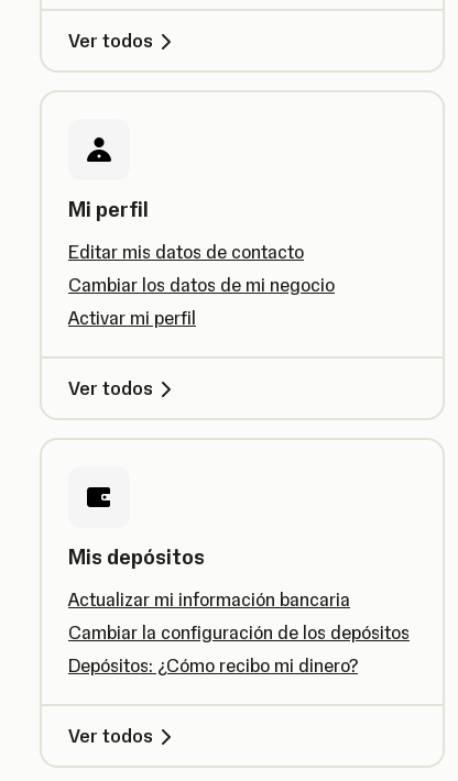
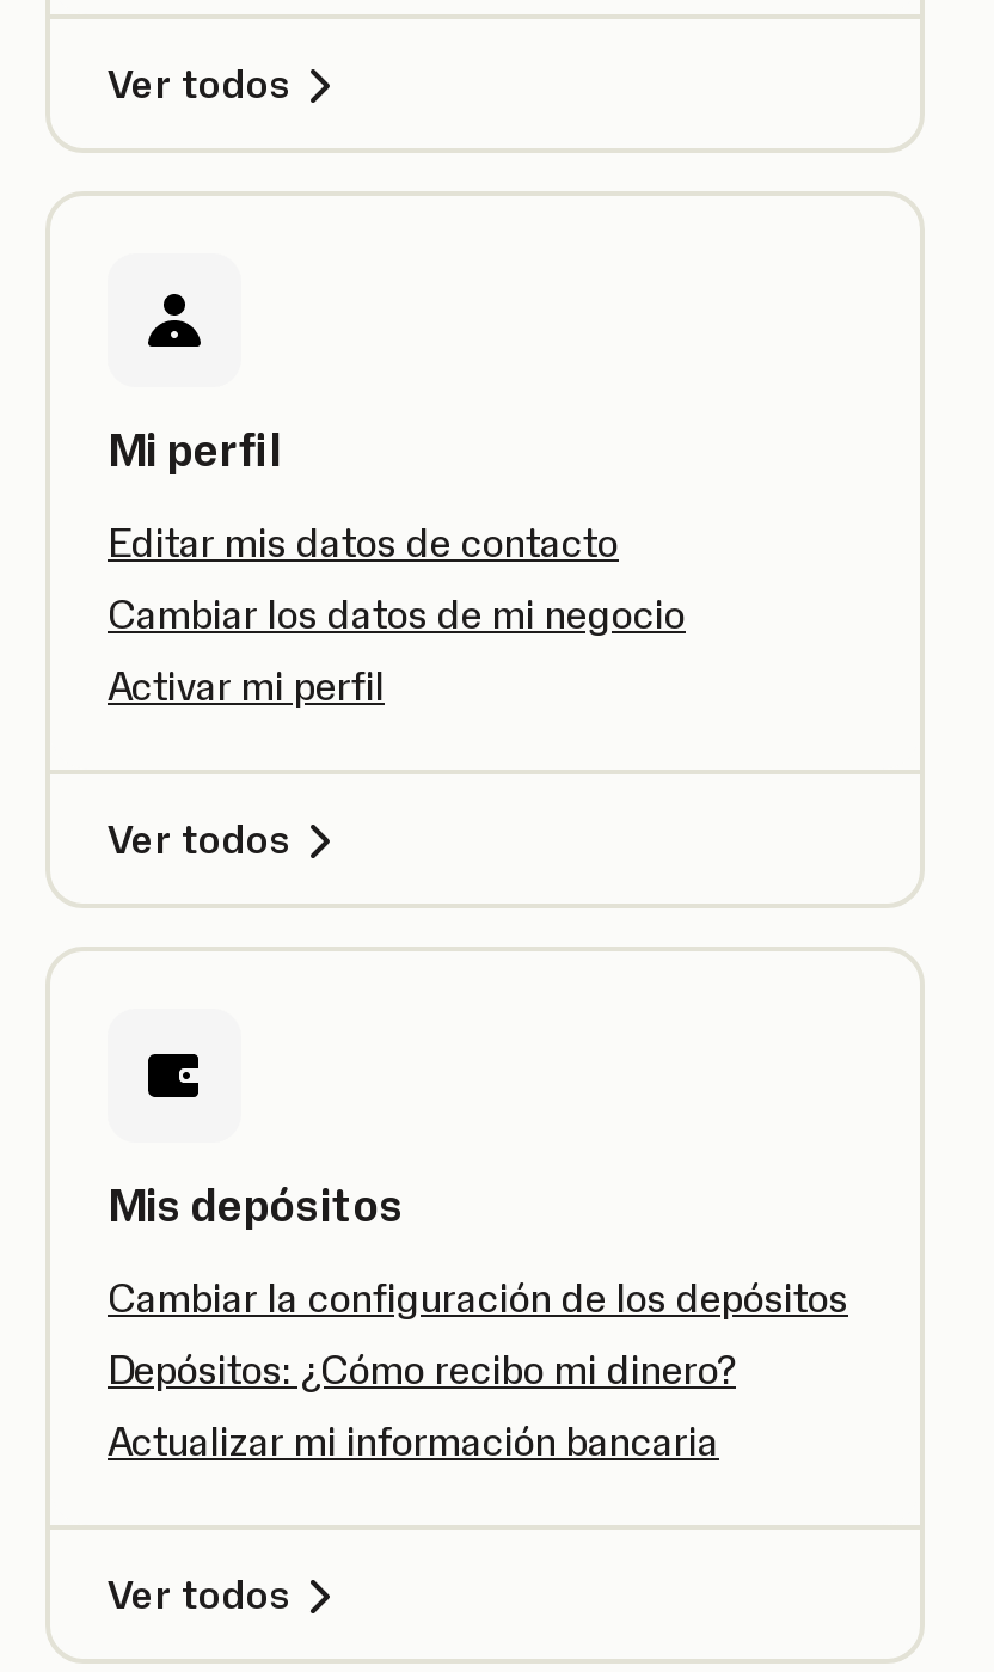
moved down: Actualizar mi información bancaria

moved up: Cambiar la configuración de los depósitos | Depósitos: ¿Cómo recibo mi dinero?
